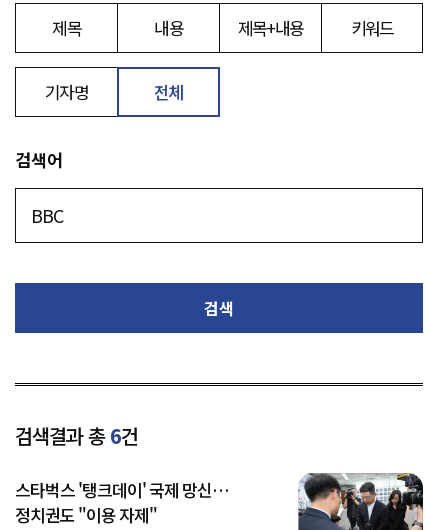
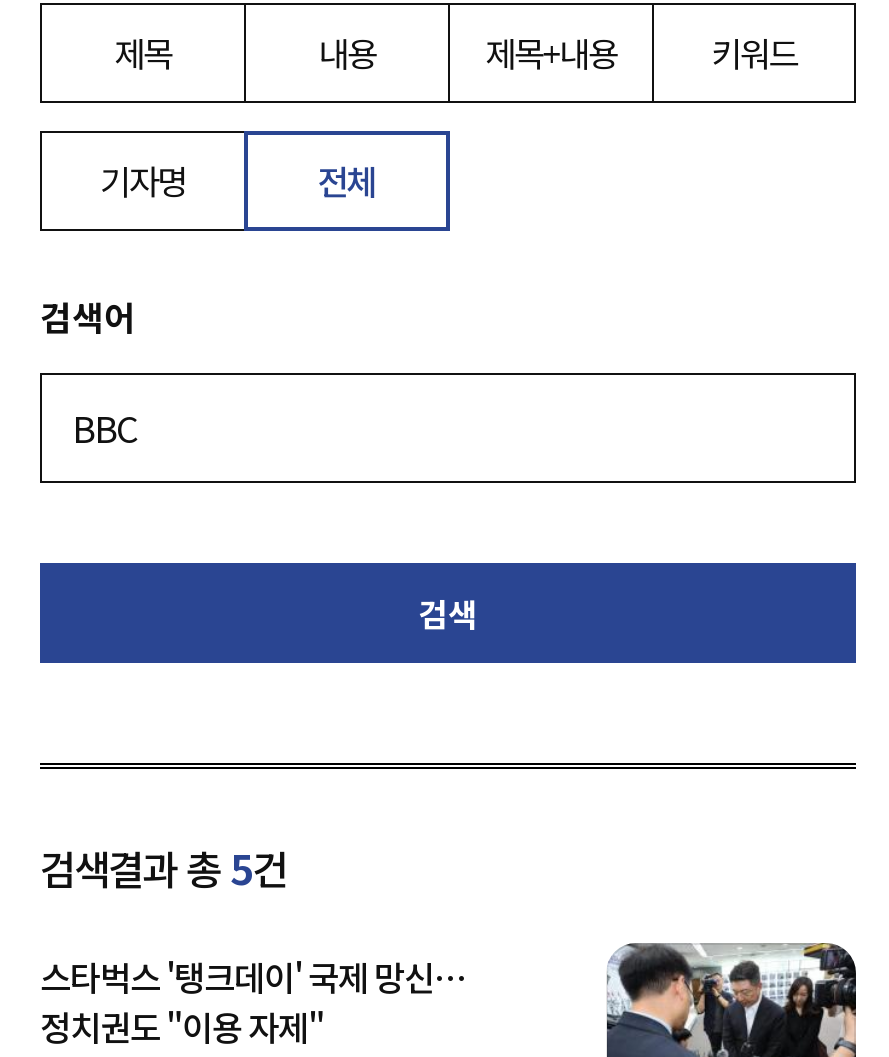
- 검색결과 총 6건
+ 검색결과 총 5건
